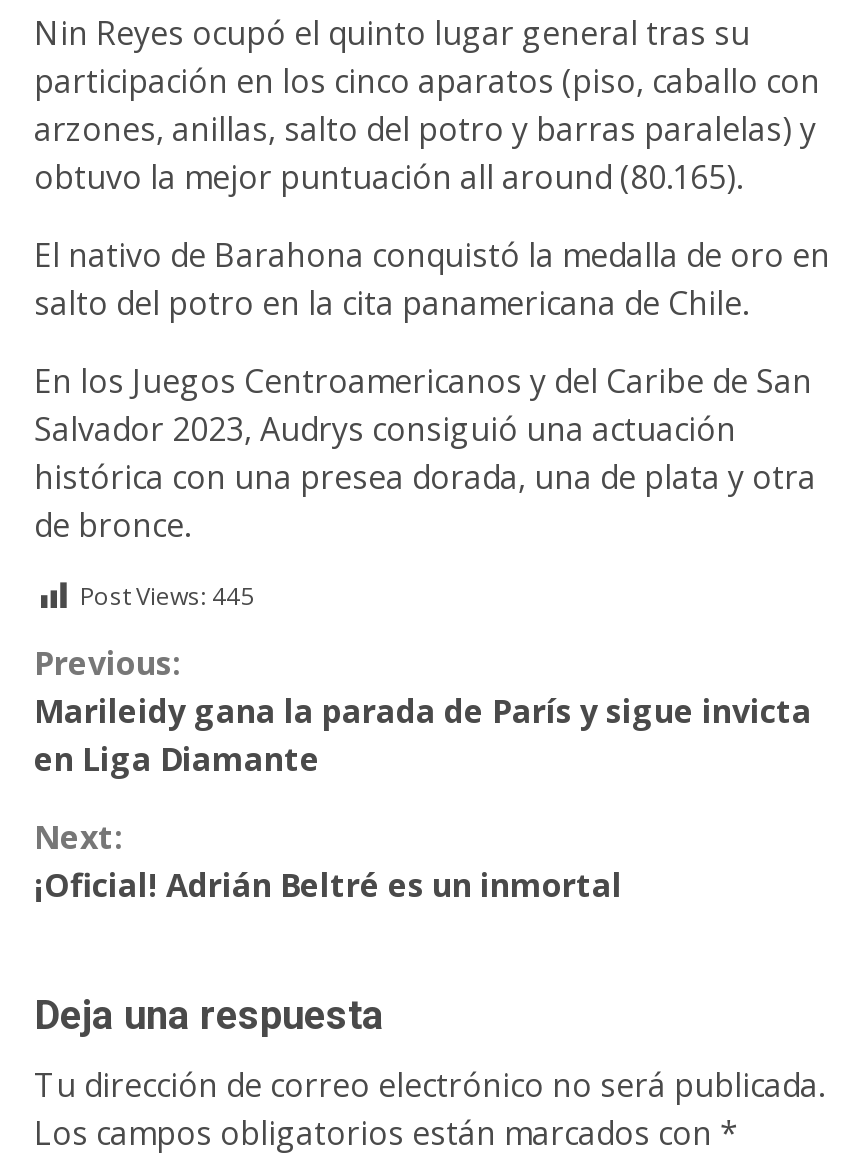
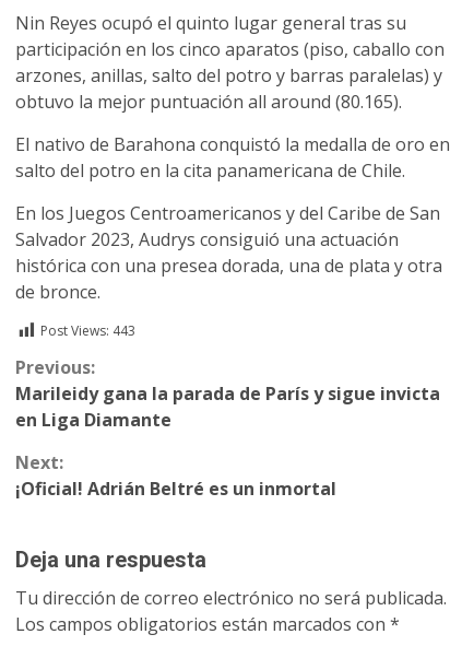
- Post Views: 445
+ Post Views: 443
